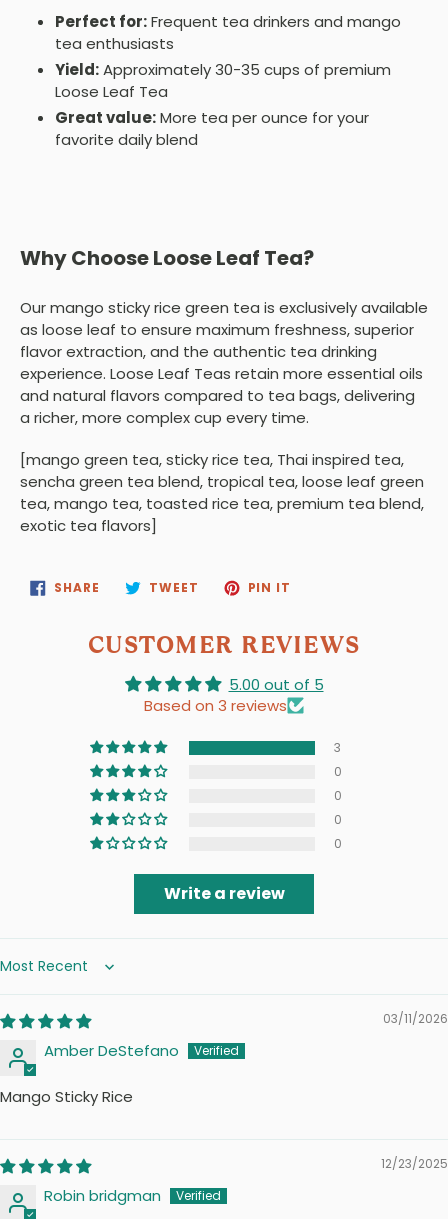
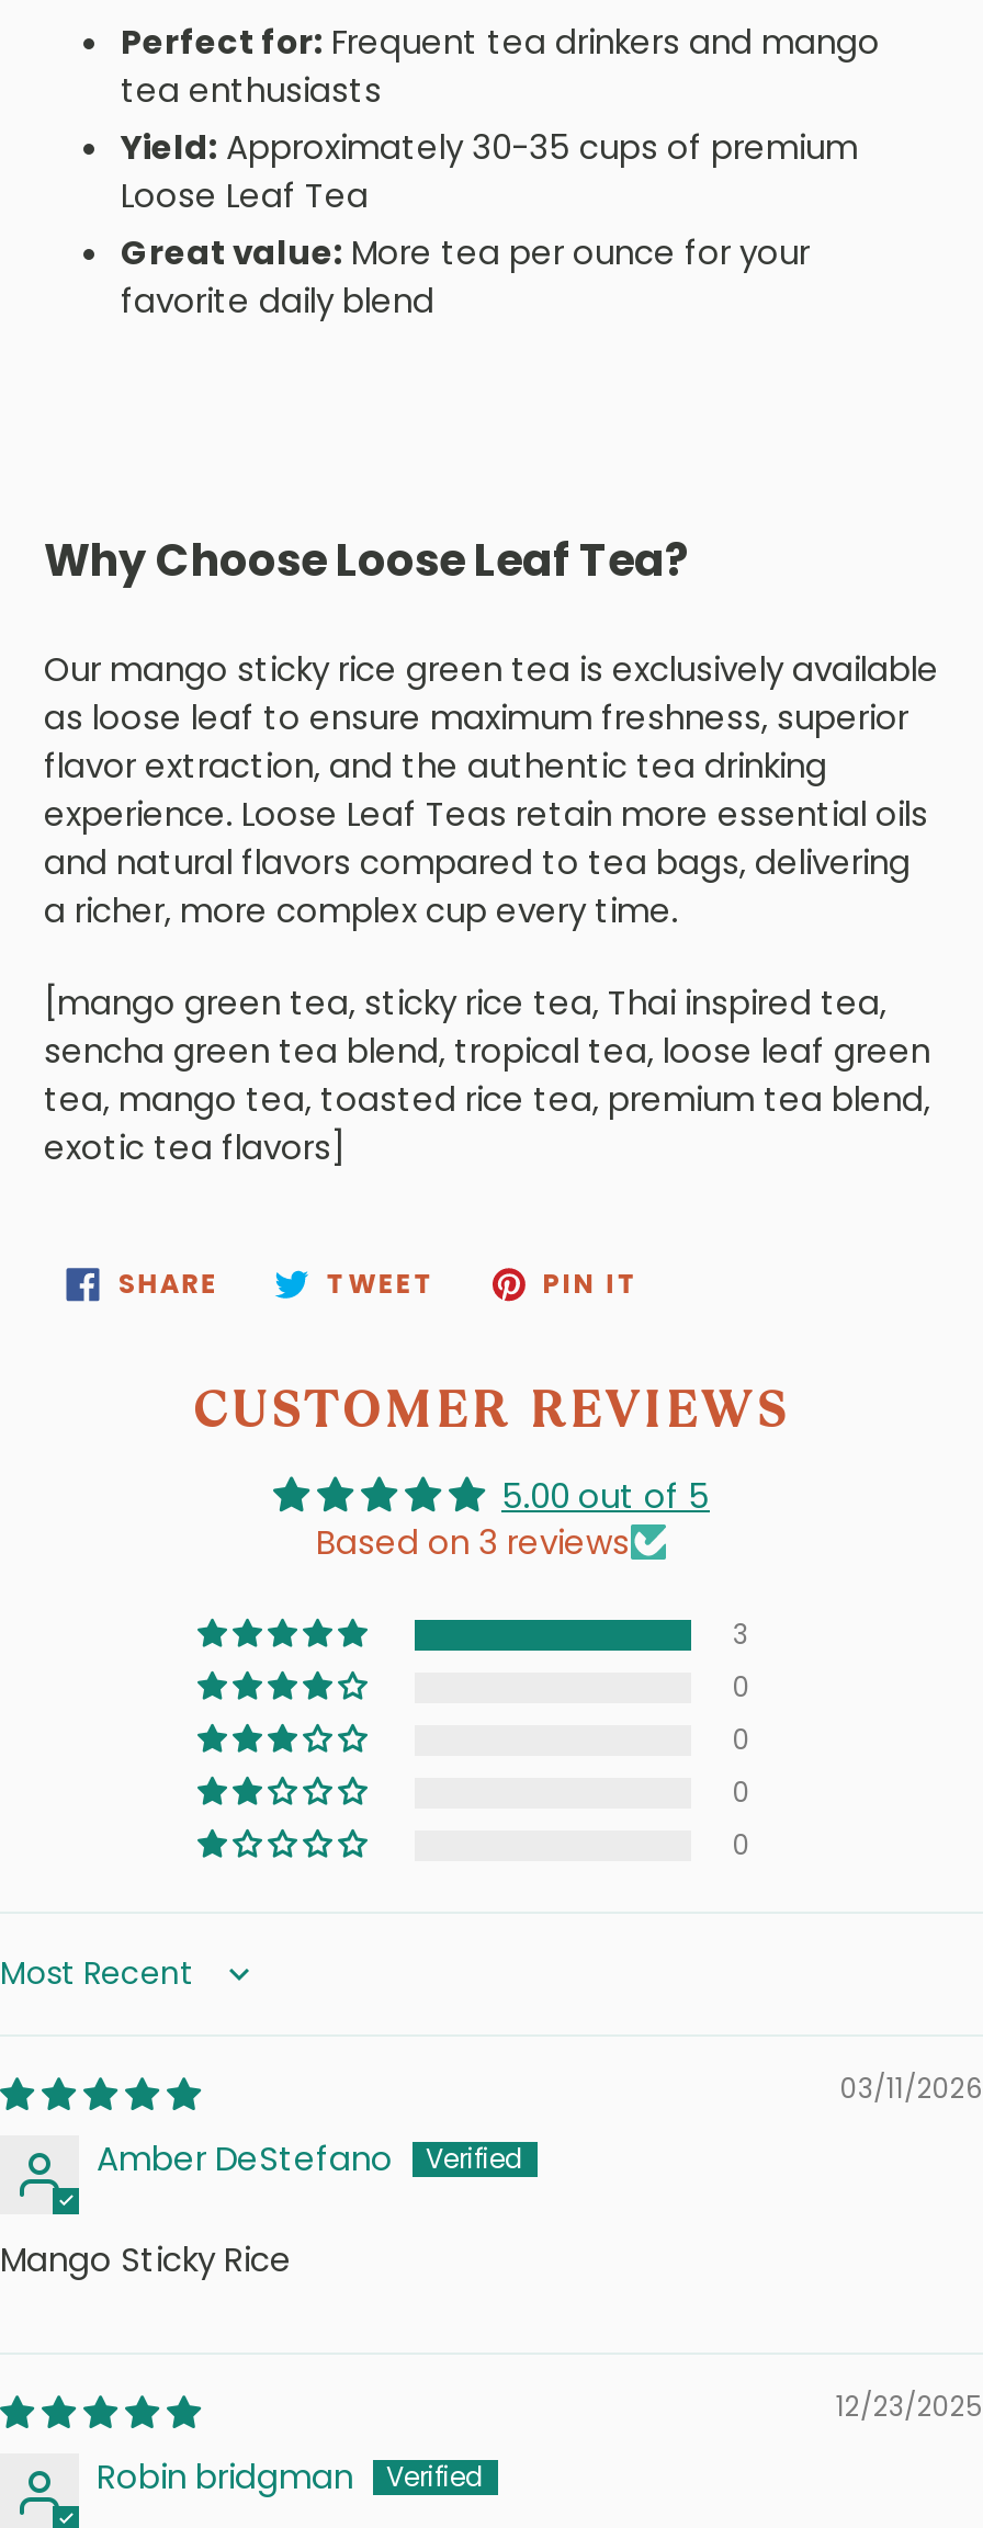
- Write a review
